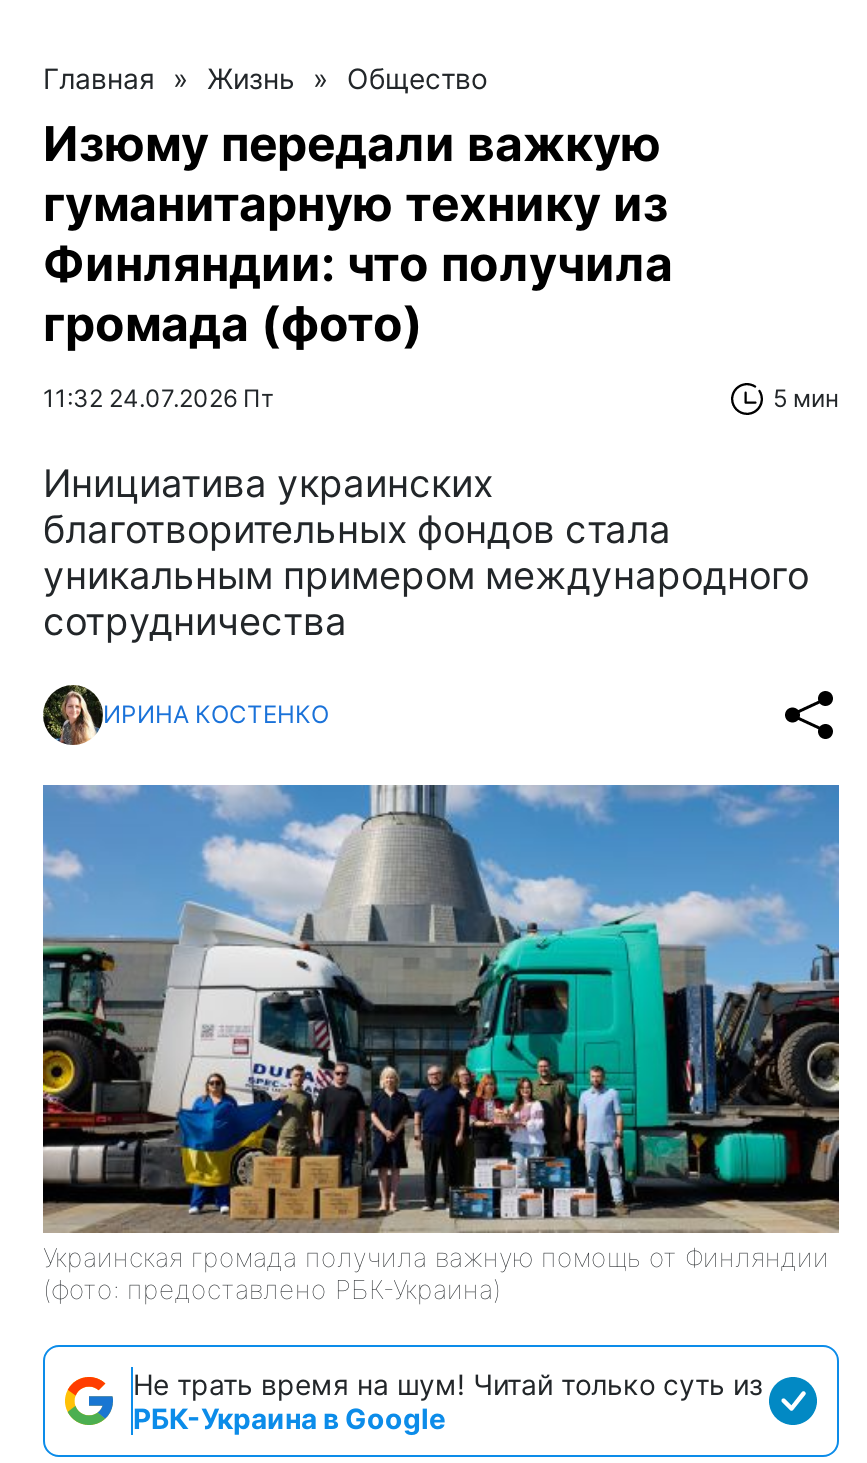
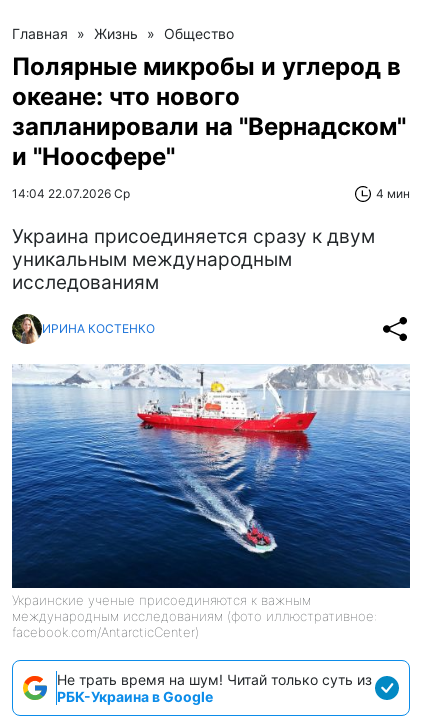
- Изюму передали важкую
- гуманитарную технику из
- Финляндии: что получила
- громада (фото)
+ Полярные микробы и углерод в
+ океане: что нового
+ запланировали на "Вернадском"
+ и "Ноосфере"

- 11:32 24.07.2026 Пт
- 5 мин
+ 14:04 22.07.2026 Ср
+ 4 мин

- Инициатива украинских
- благотворительных фондов стала
- уникальным примером международного
- сотрудничества
+ Украина присоединяется сразу к двум
+ уникальным международным
+ исследованиям

moved up: ИРИНА КОСТЕНКО

- [image]
- Украинская громада получила важную помощь от Финляндии
- (фото: предоставлено РБК-Украина)
+ [image]
+ Украинские ученые присоединяются к важным
+ международным исследованиям (фото иллюстративное:
+ facebook.com/AntarcticCenter)
